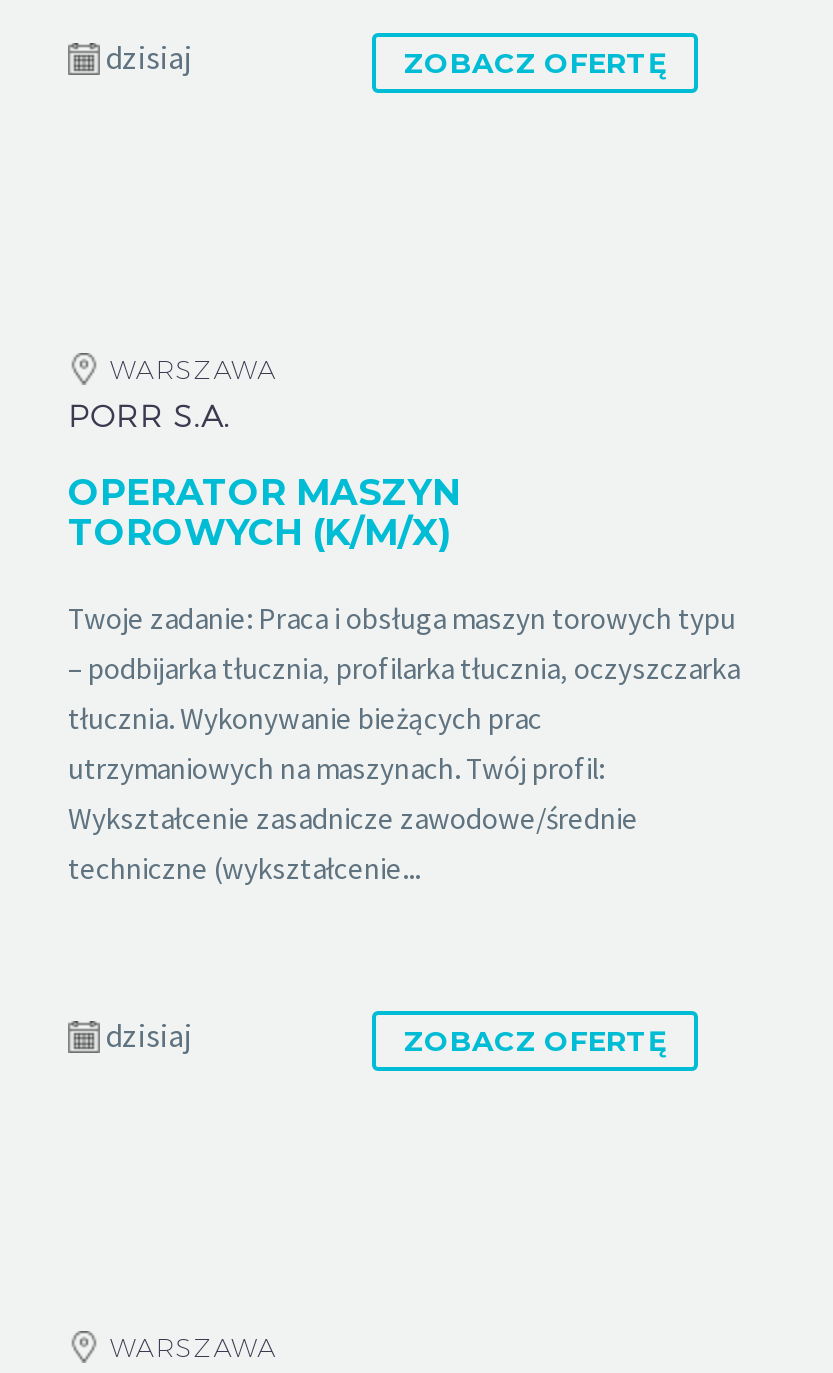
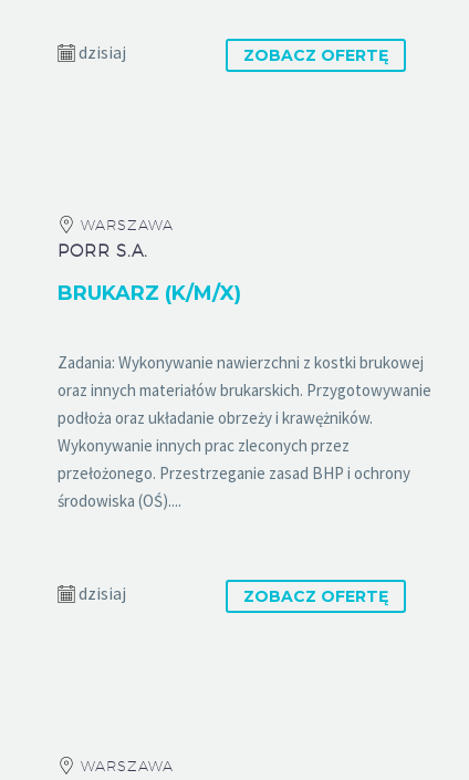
- OPERATOR MASZYN
- TOROWYCH (K/M/X)
+ BRUKARZ (K/M/X)

- Twoje zadanie: Praca i obsługa maszyn torowych typu
- – podbijarka tłucznia, profilarka tłucznia, oczyszczarka
- tłucznia. Wykonywanie bieżących prac
- utrzymaniowych na maszynach. Twój profil:
- Wykształcenie zasadnicze zawodowe/średnie
- techniczne (wykształcenie...
+ Zadania: Wykonywanie nawierzchni z kostki brukowej
+ oraz innych materiałów brukarskich. Przygotowywanie
+ podłoża oraz układanie obrzeży i krawężników.
+ Wykonywanie innych prac zleconych przez
+ przełożonego. Przestrzeganie zasad BHP i ochrony
+ środowiska (OŚ)....
